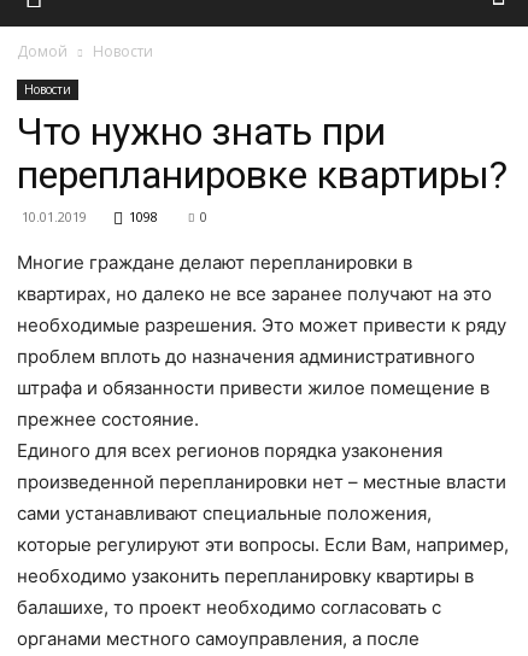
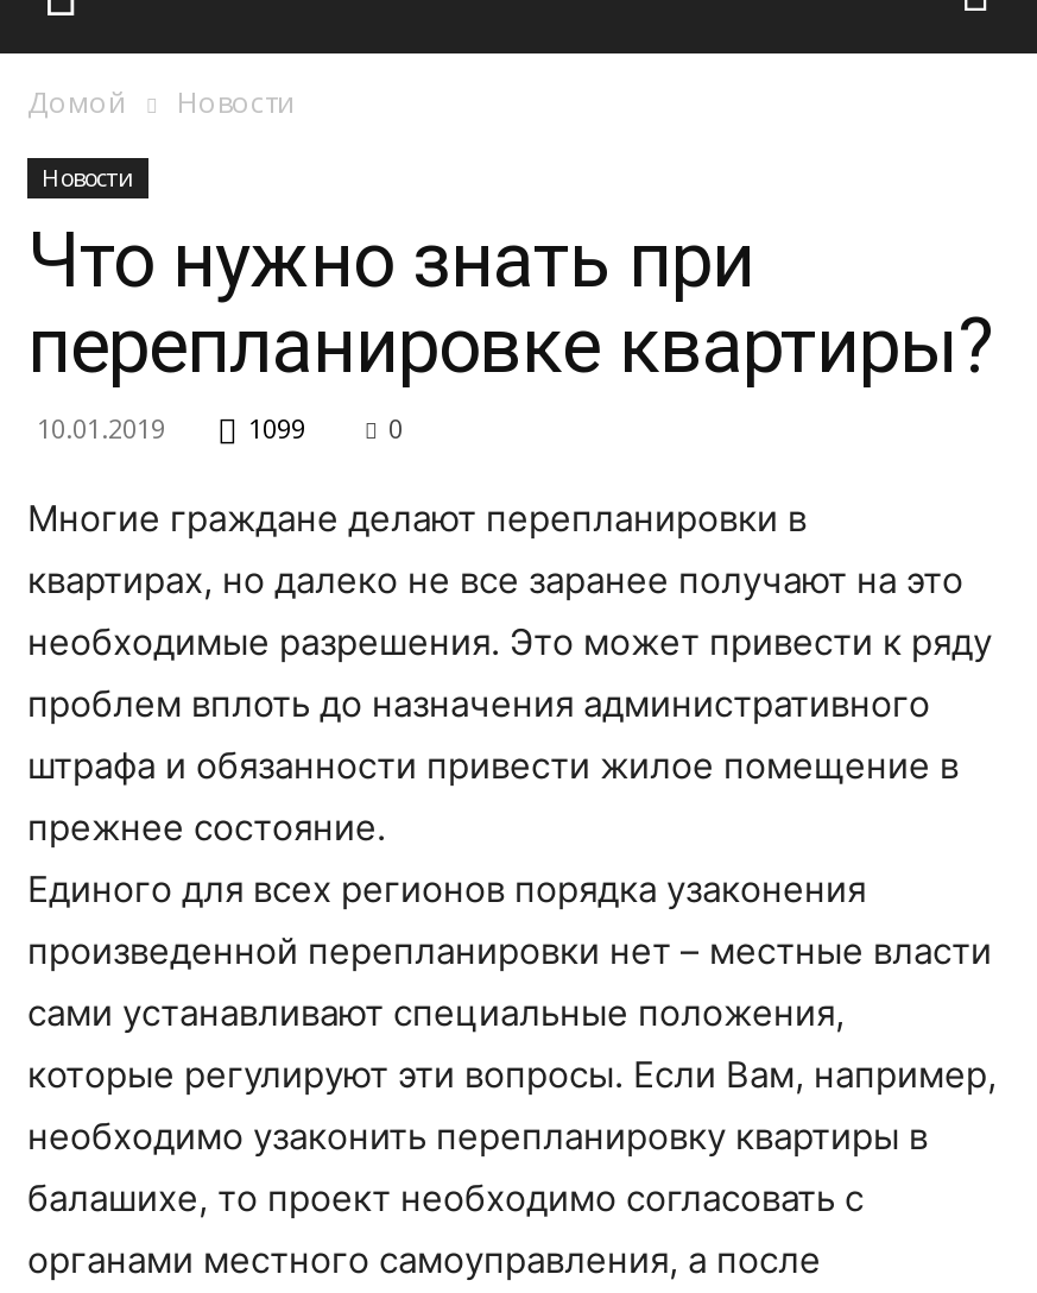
- 1098
+ 1099
